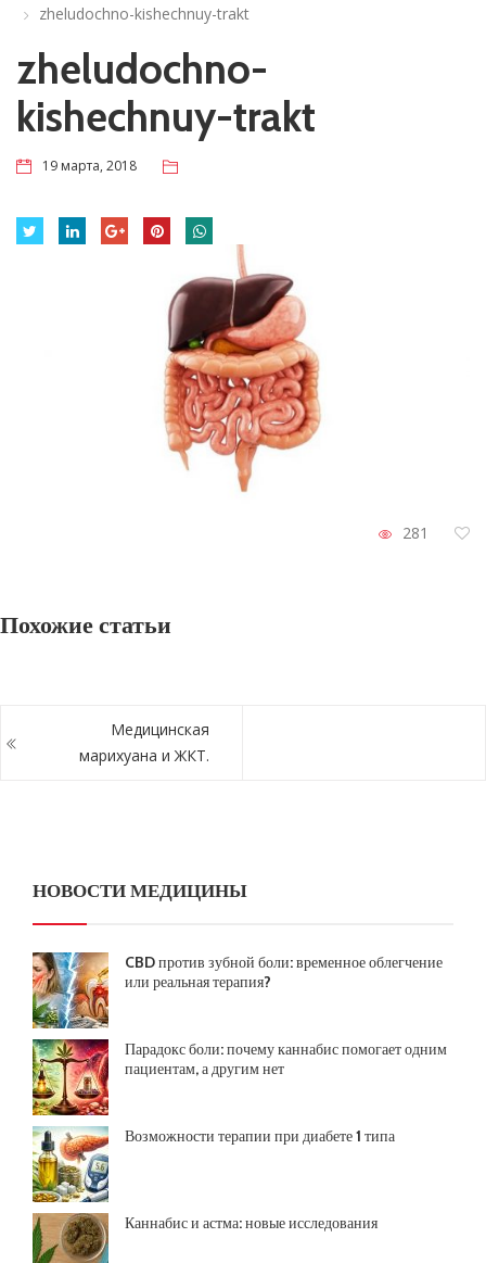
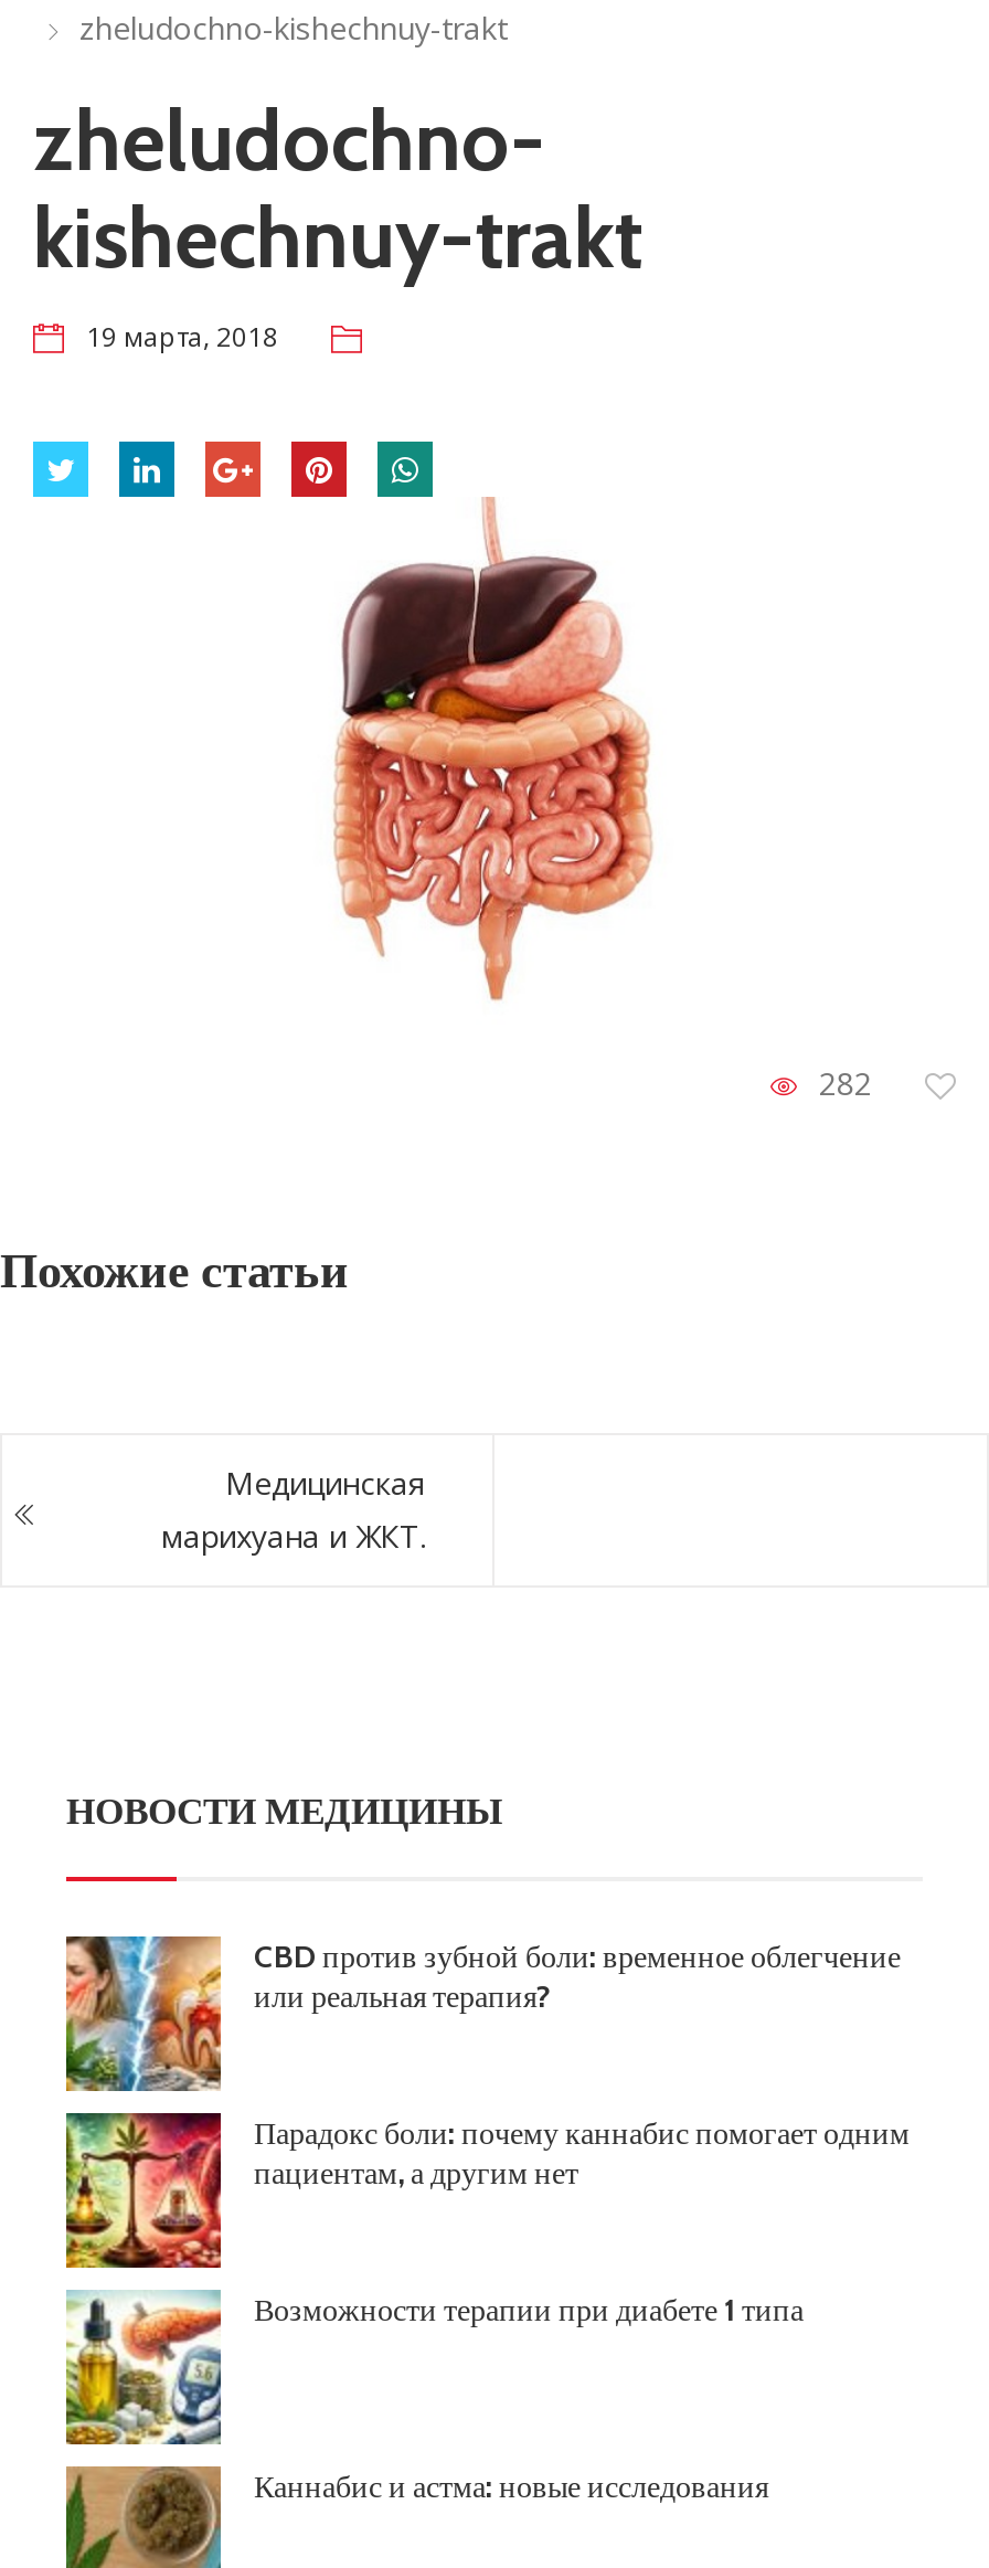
- 281
+ 282
